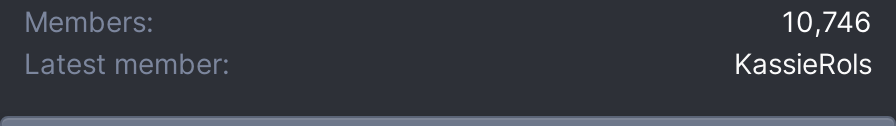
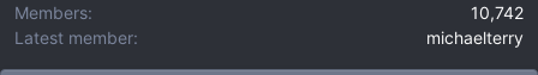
- 10,746
+ 10,742

- KassieRols
+ michaelterry
